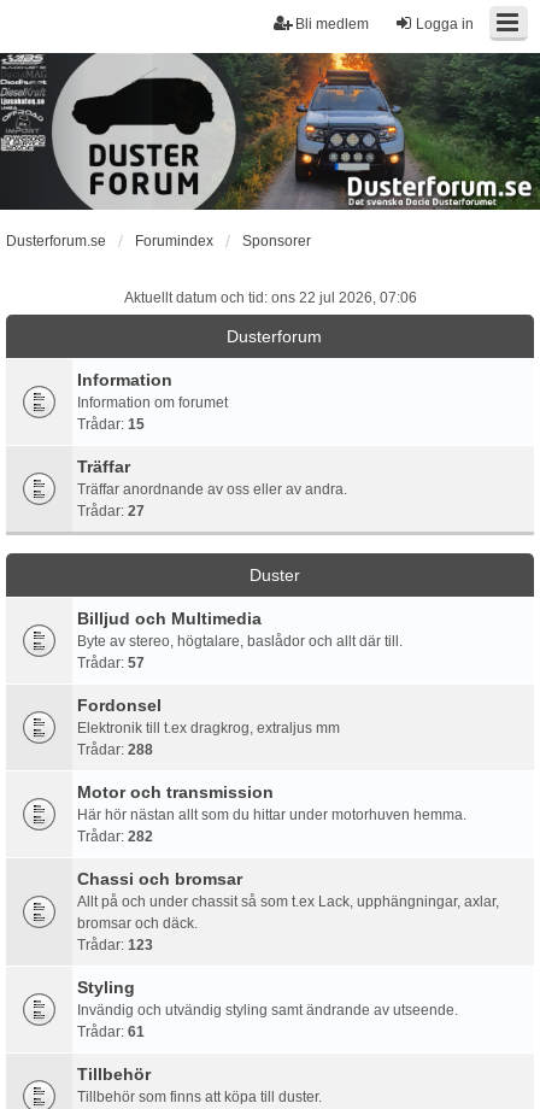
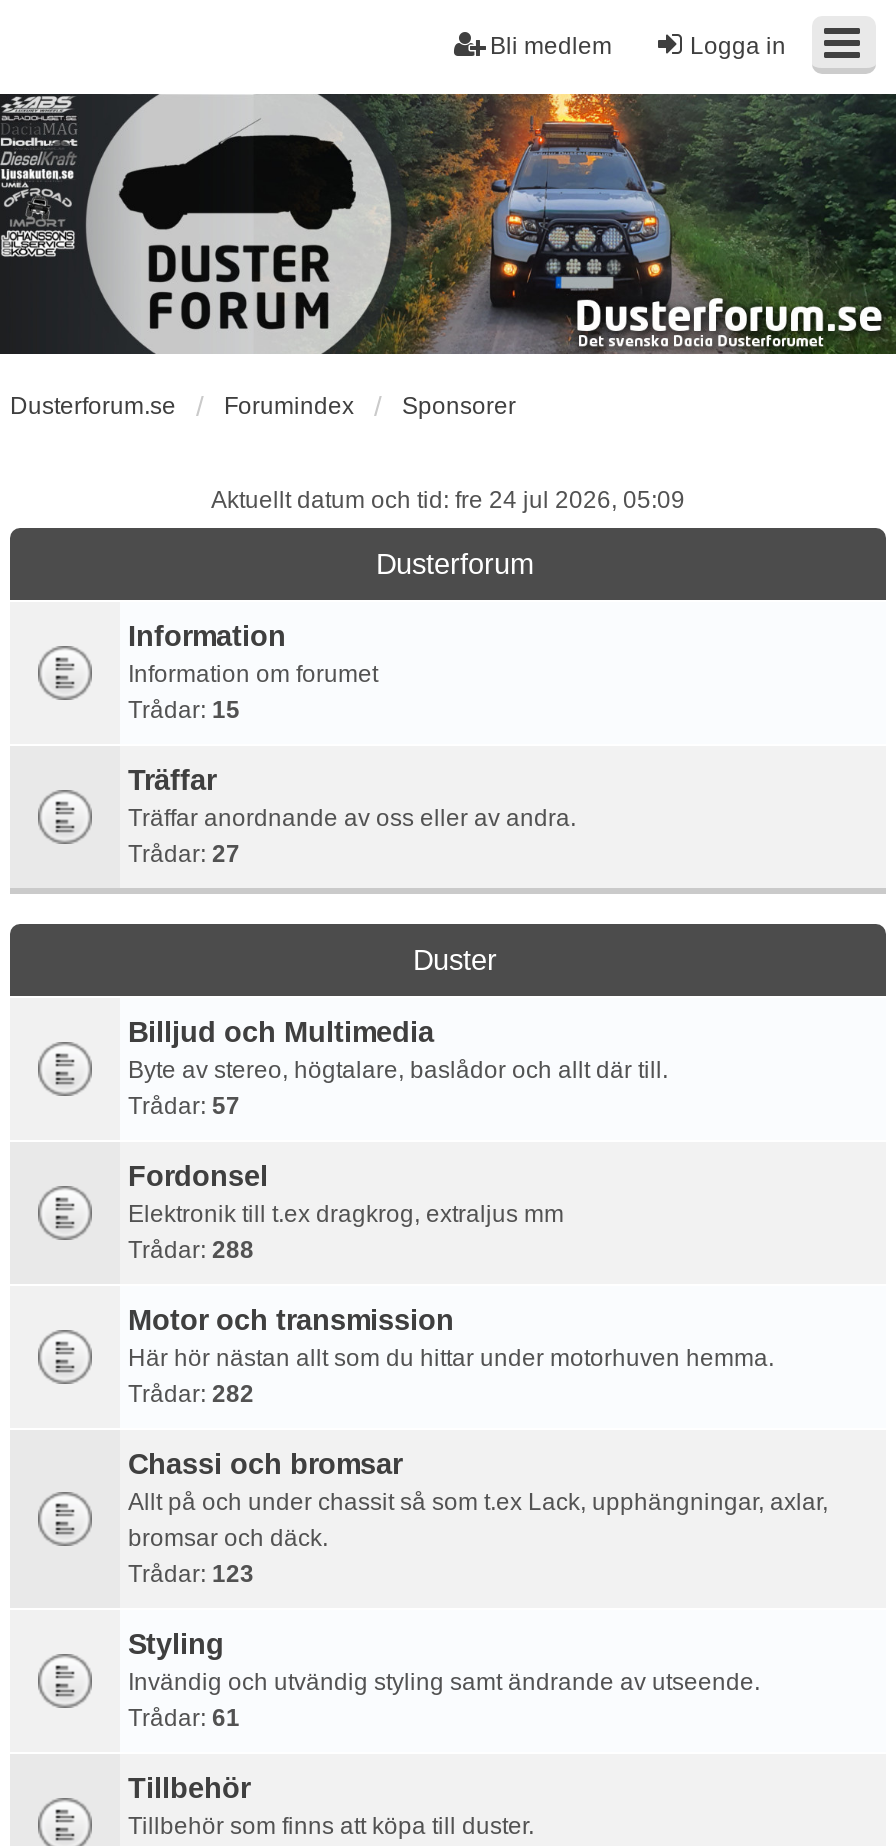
- Aktuellt datum och tid: ons 22 jul 2026, 07:06
+ Aktuellt datum och tid: fre 24 jul 2026, 05:09
